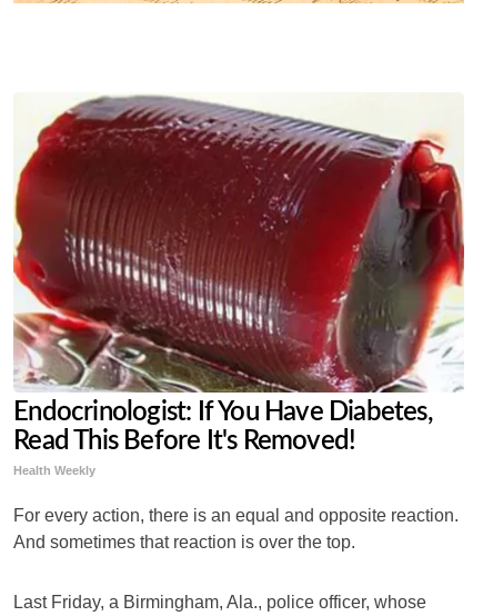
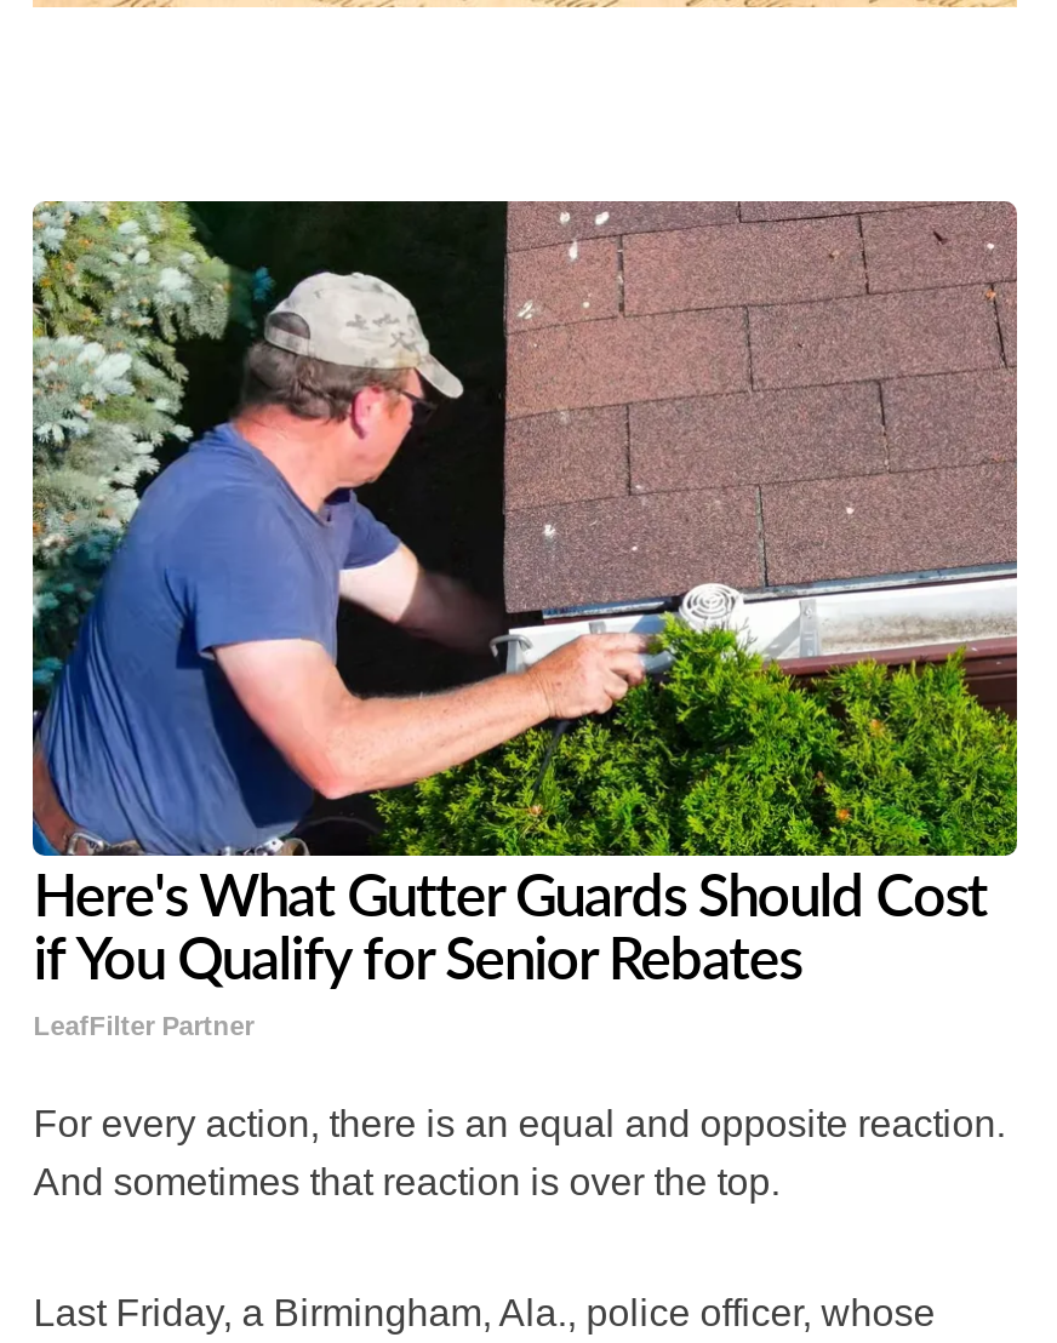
- [image]
- Endocrinologist: If You Have Diabetes,
- Read This Before It's Removed!
- Health Weekly
+ [image]
+ Here's What Gutter Guards Should Cost
+ if You Qualify for Senior Rebates
+ LeafFilter Partner
